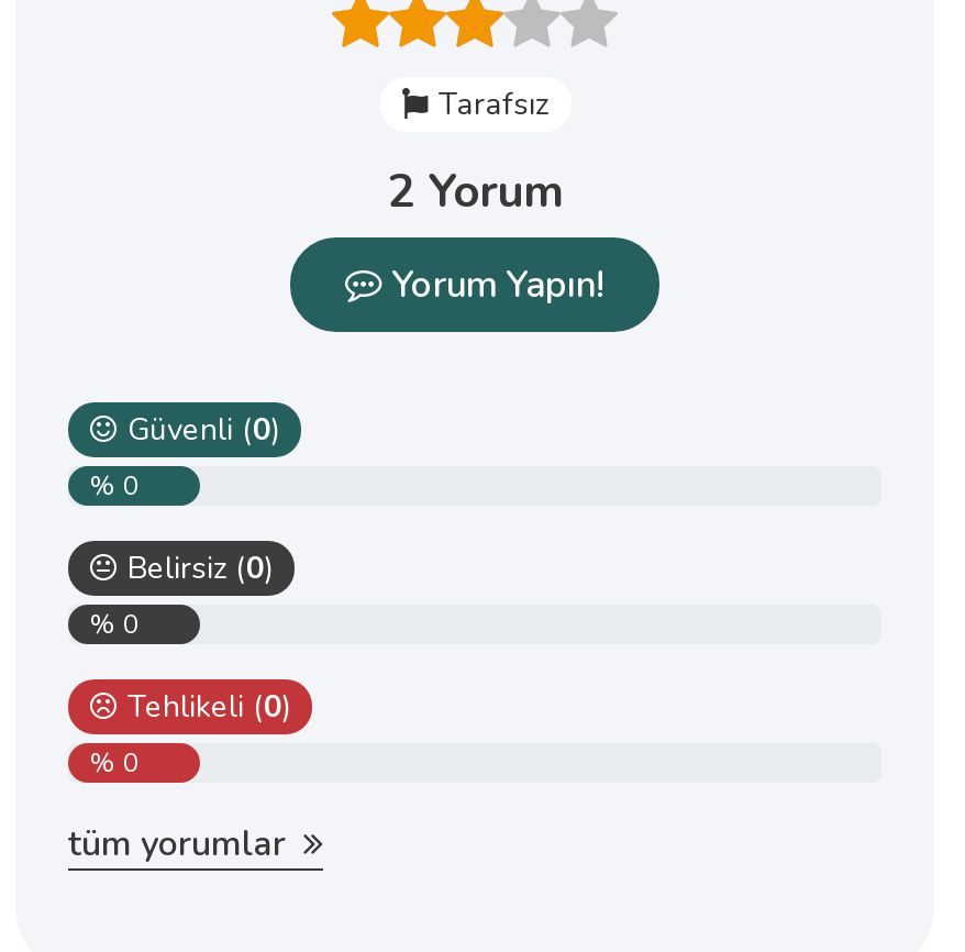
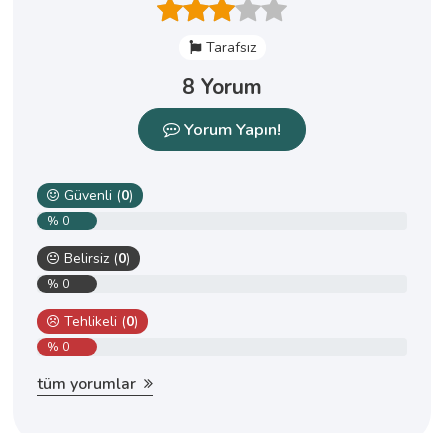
- 2 Yorum
+ 8 Yorum
